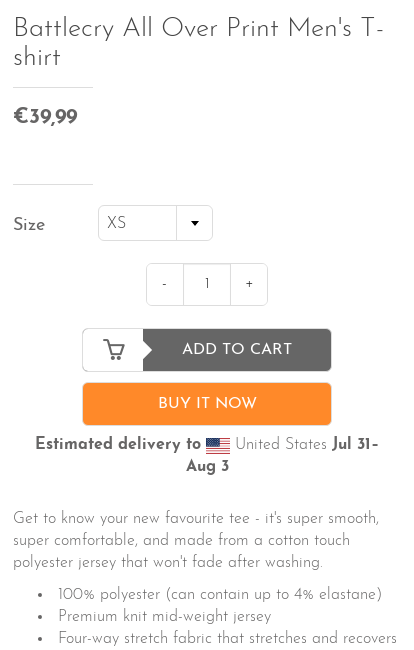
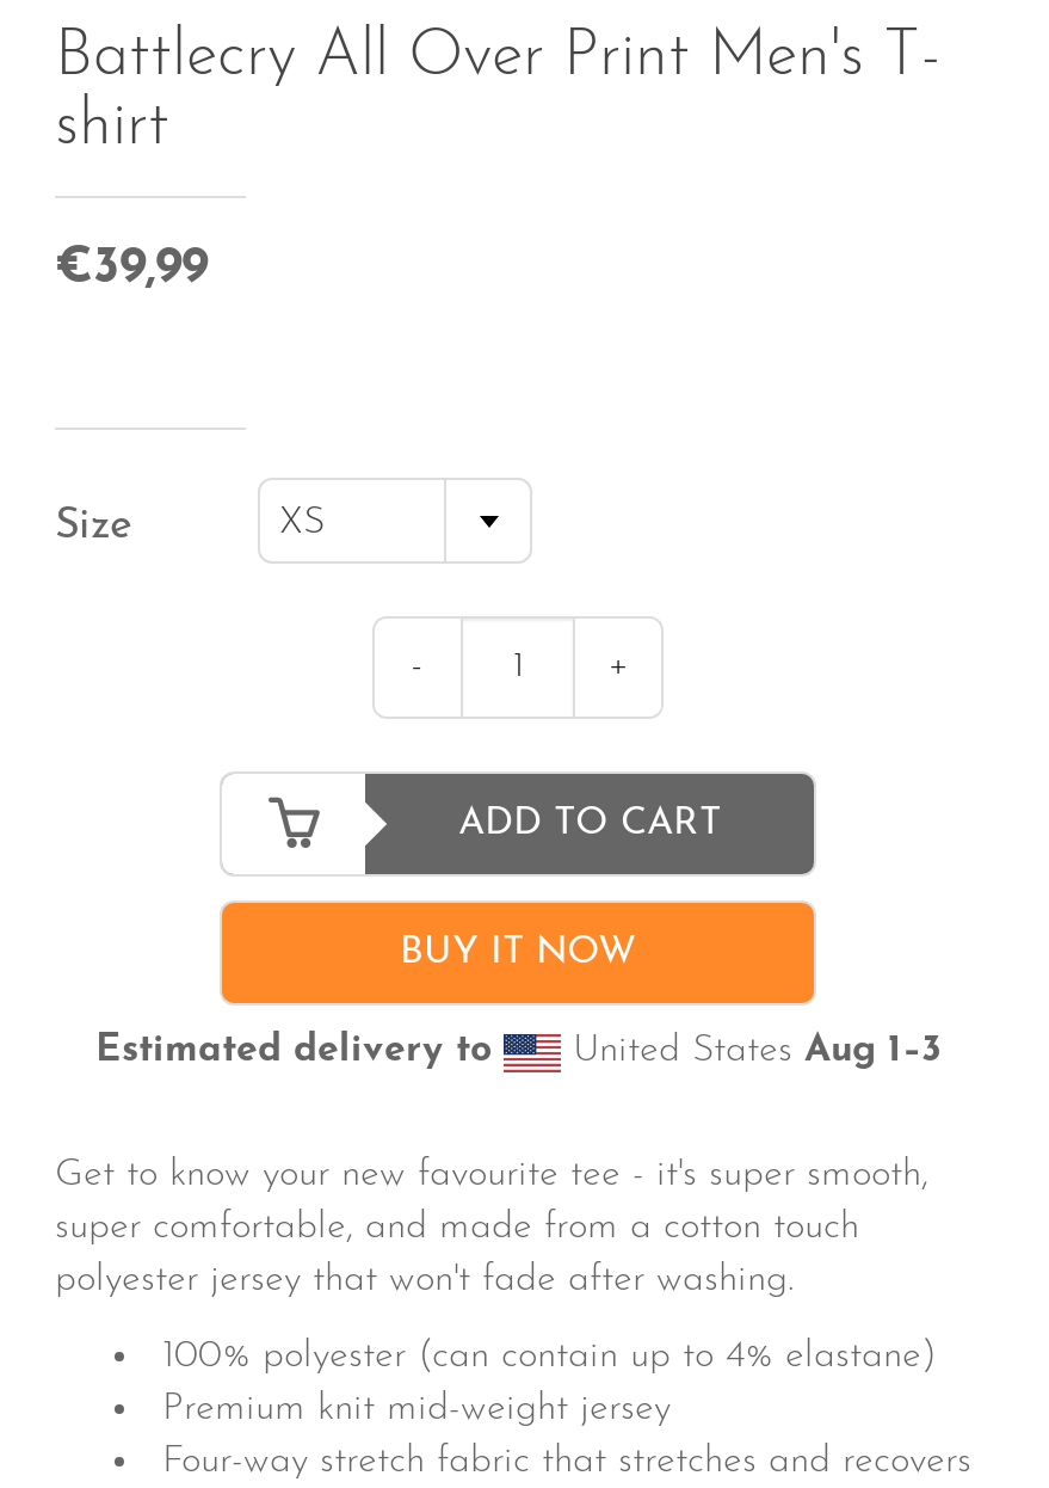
- United States Jul 31–
- Aug 3
+ United States Aug 1–3
